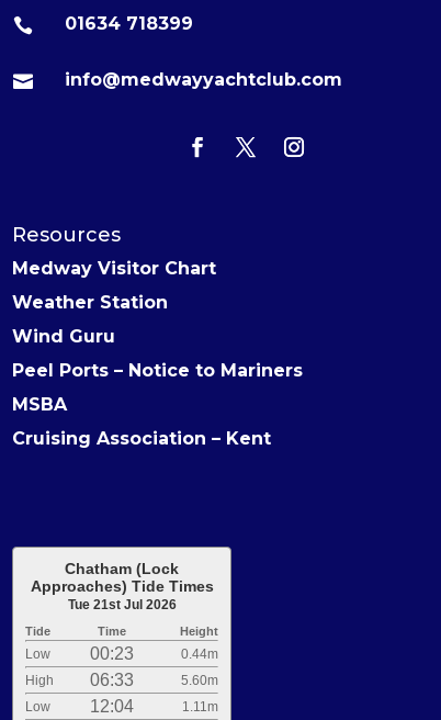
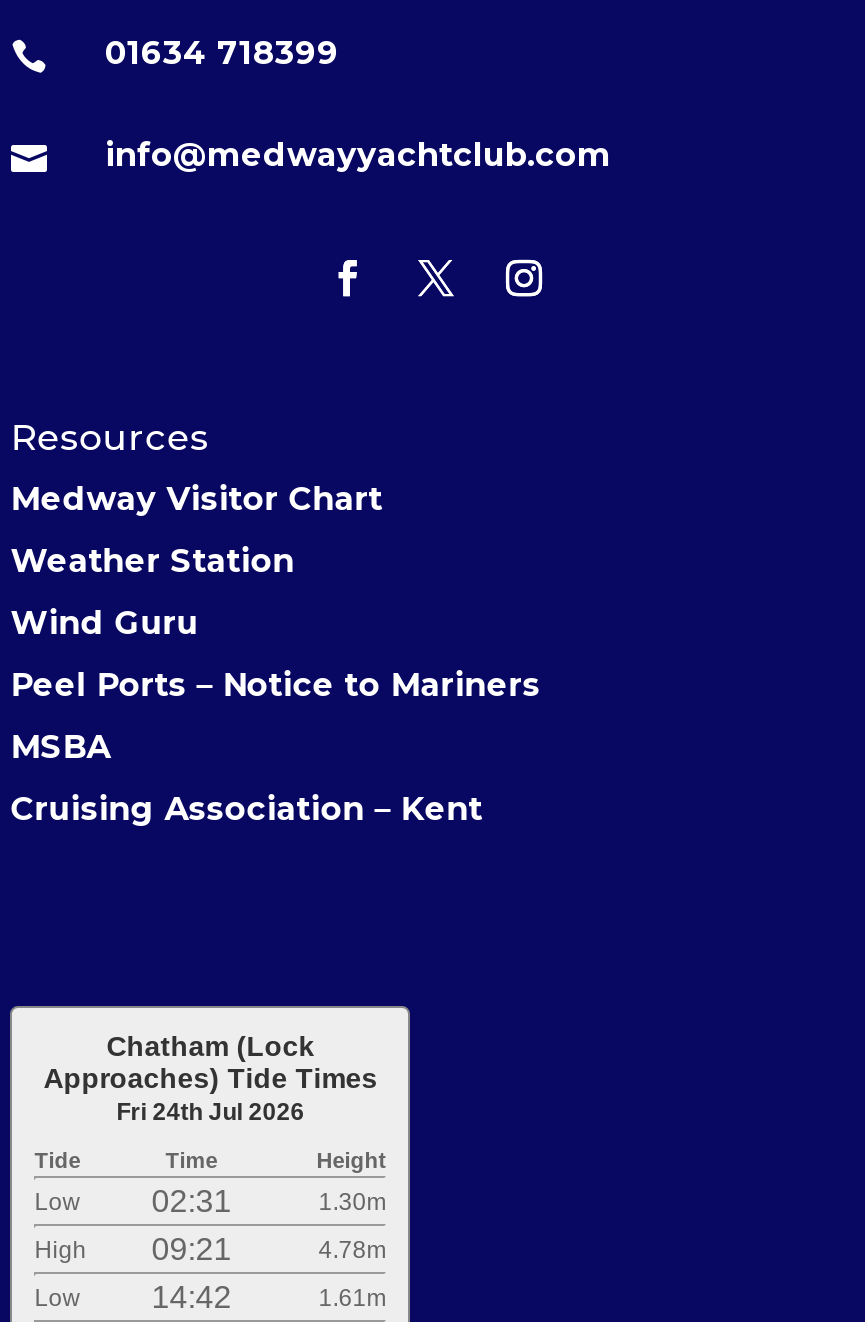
- Tue 21st Jul 2026
+ Fri 24th Jul 2026

- 00:23
- 0.44m
+ 02:31
+ 1.30m

- 06:33
- 5.60m
+ 09:21
+ 4.78m

- 12:04
- 1.11m
+ 14:42
+ 1.61m
